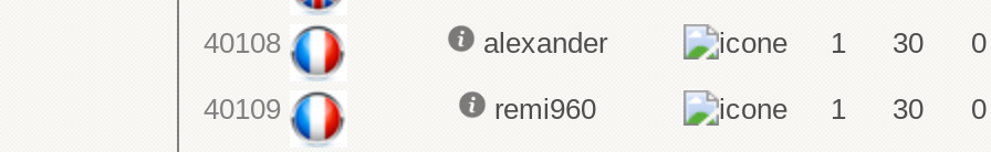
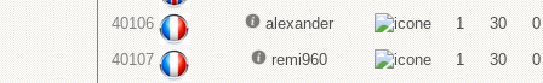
- 40108
+ 40106

- 40109
+ 40107
